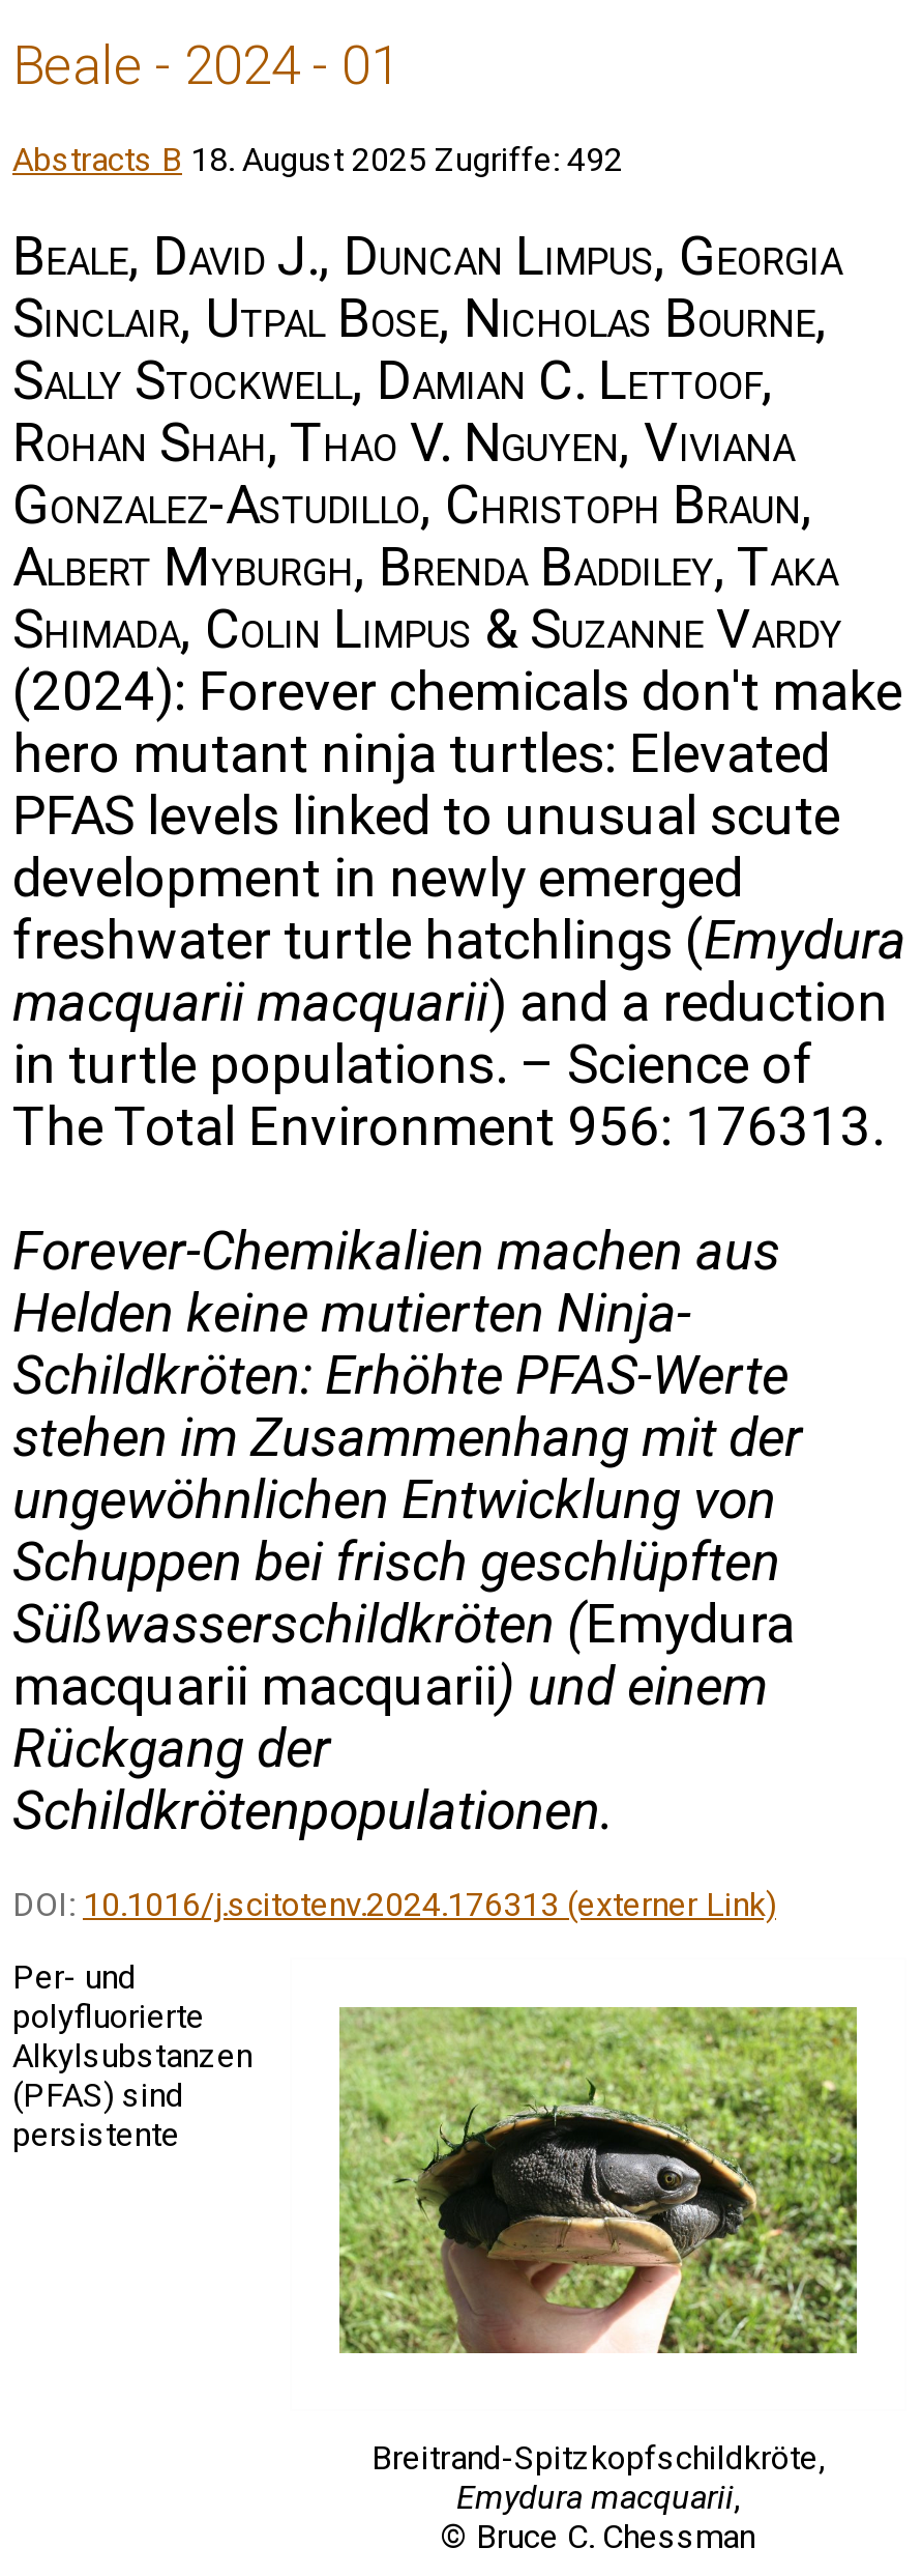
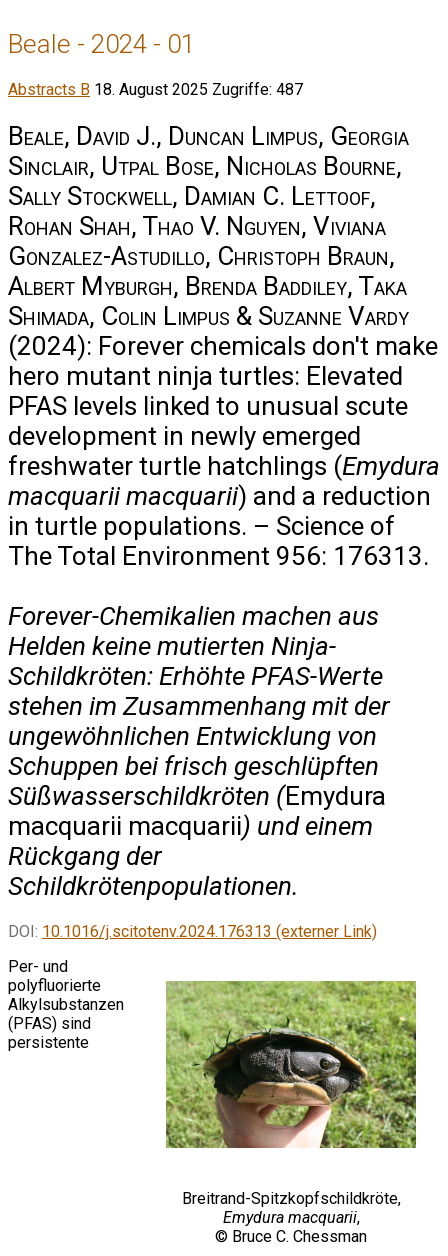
- Abstracts B 18. August 2025 Zugriffe: 492
+ Abstracts B 18. August 2025 Zugriffe: 487
